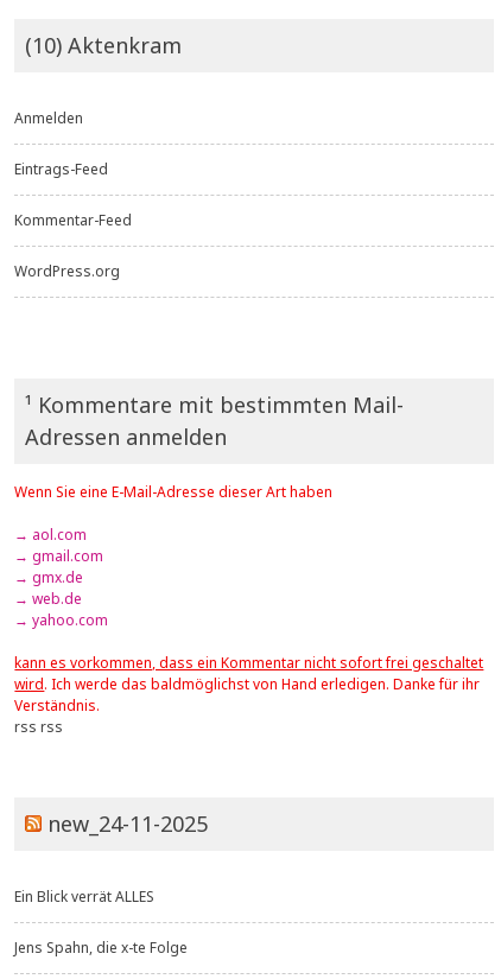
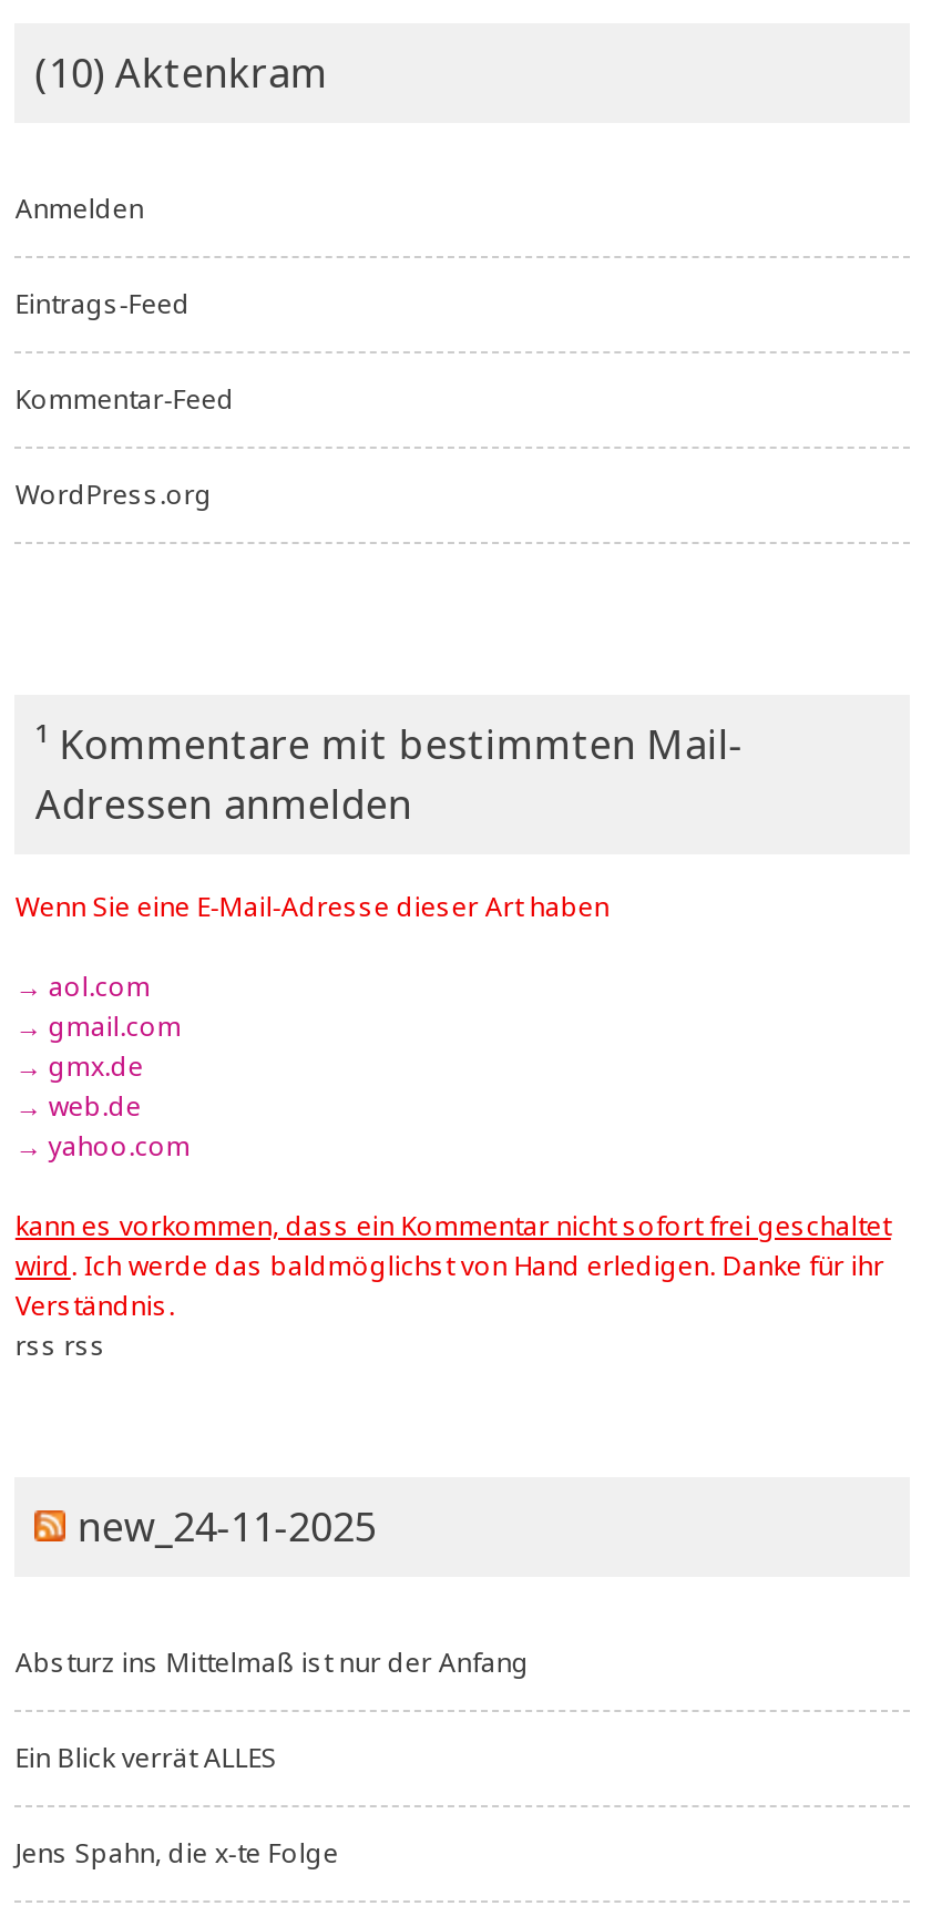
+ Absturz ins Mittelmaß ist nur der Anfang
